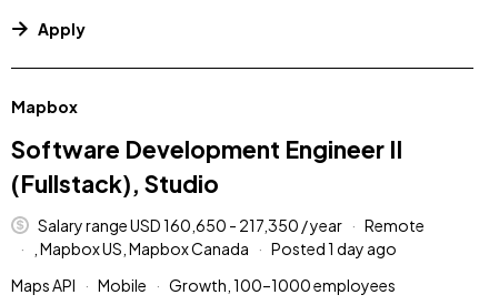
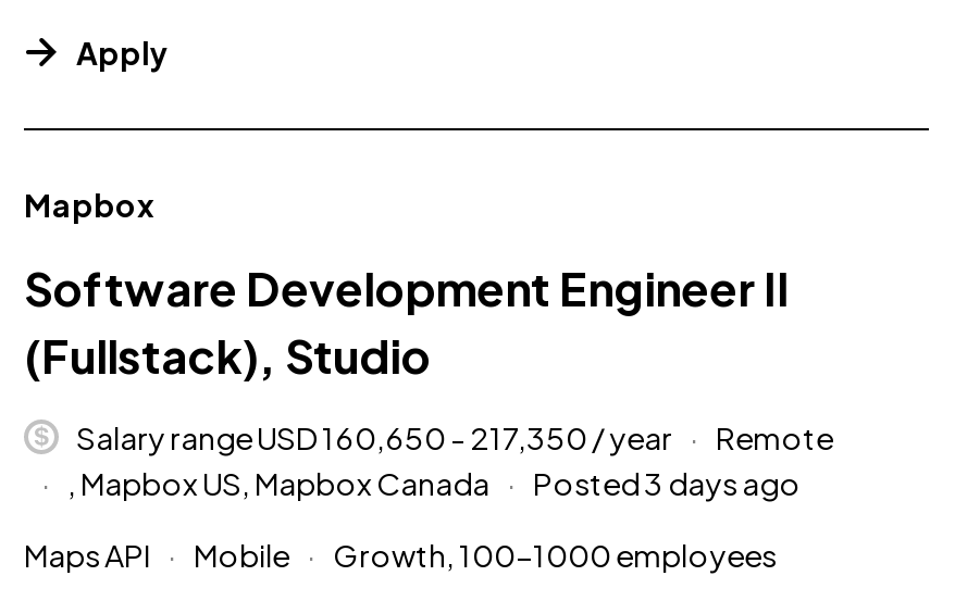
- Posted 1 day ago
+ Posted 3 days ago
